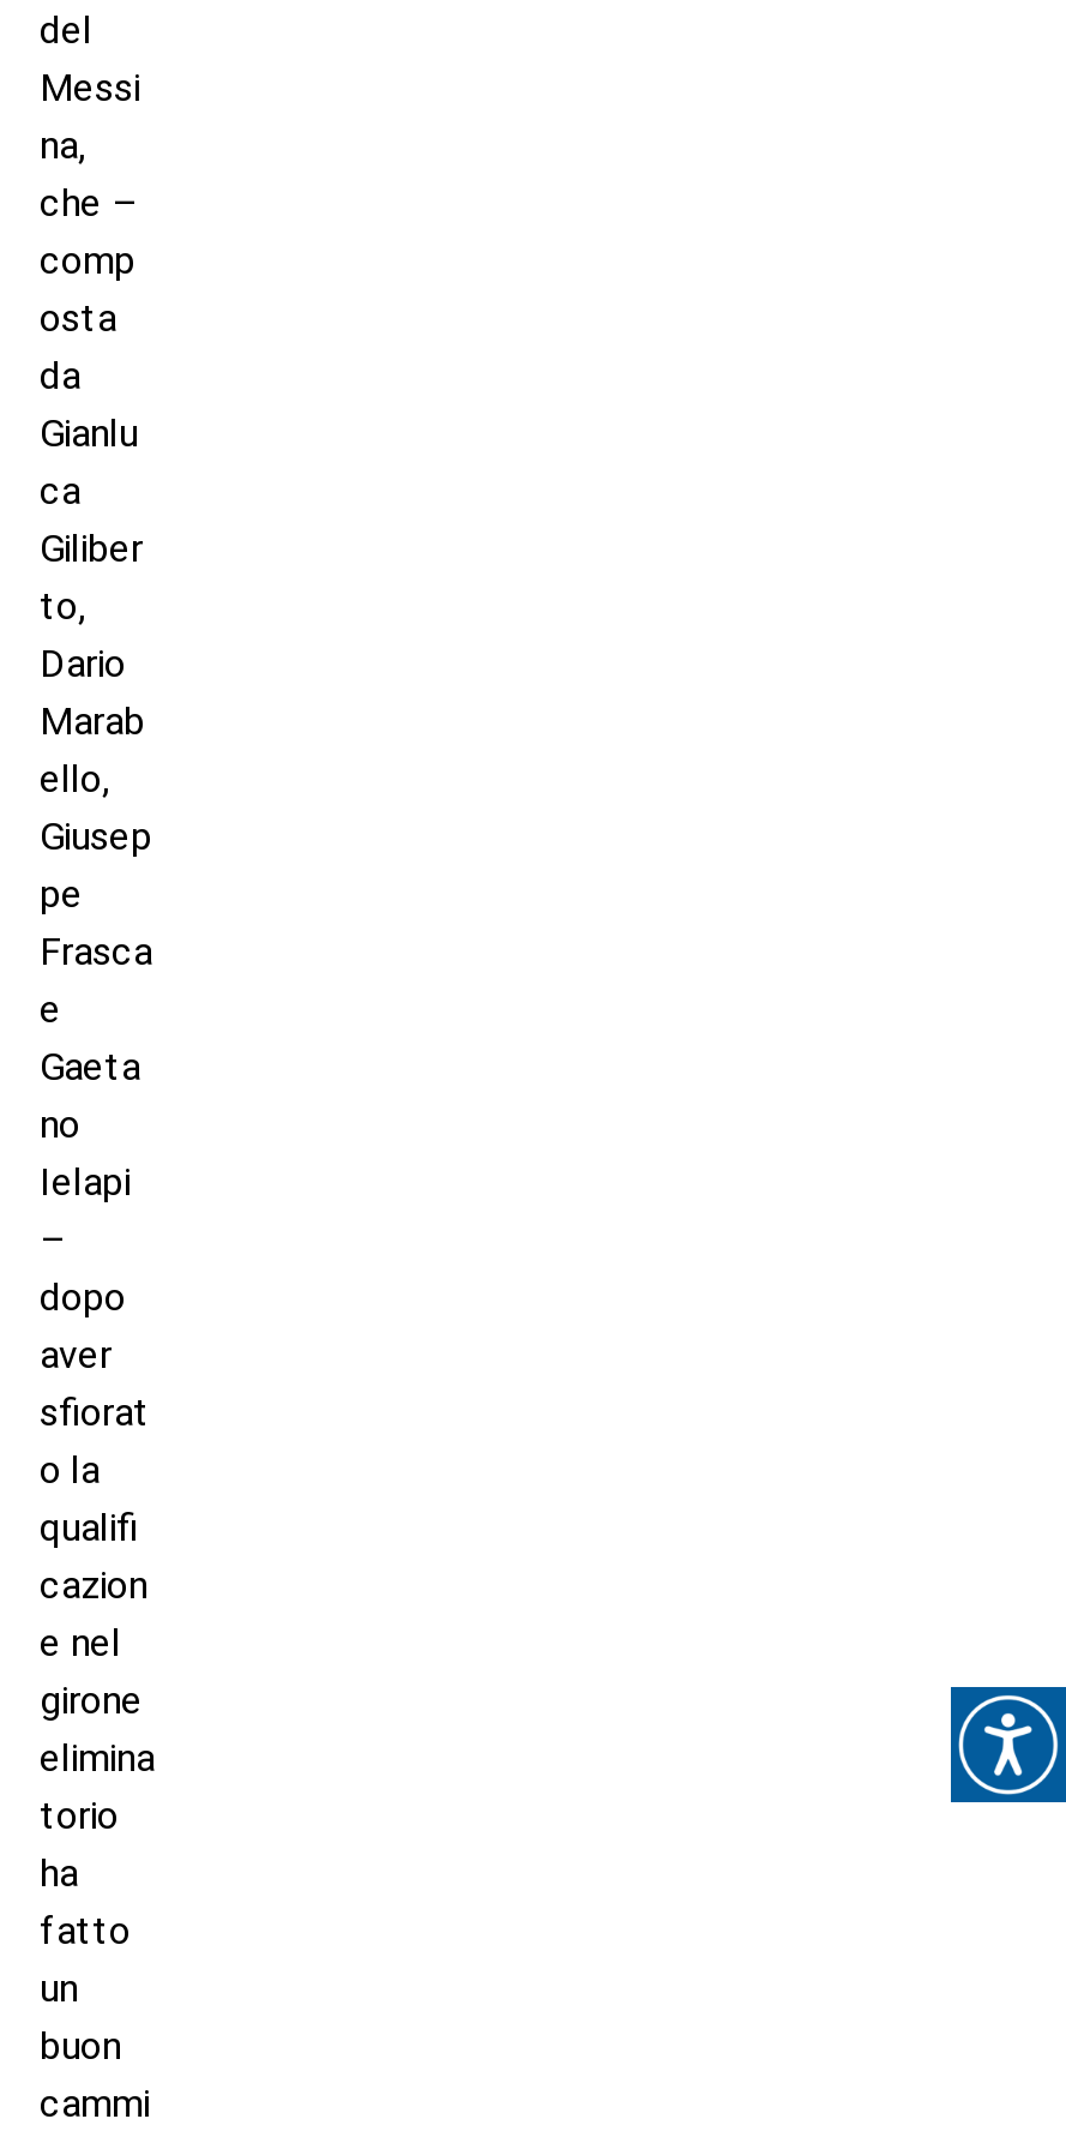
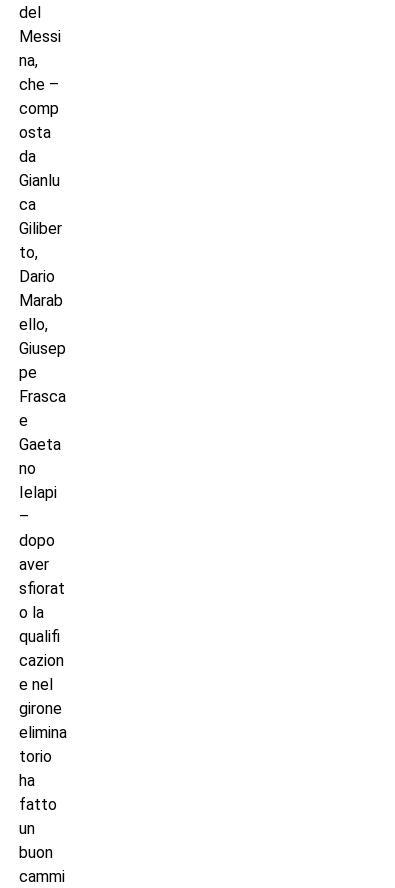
- [image]
